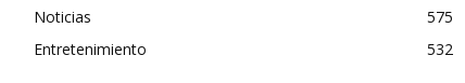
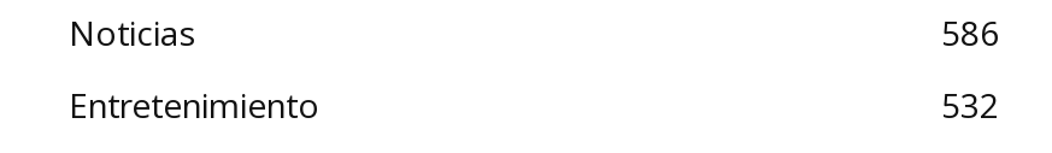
- 575
+ 586
